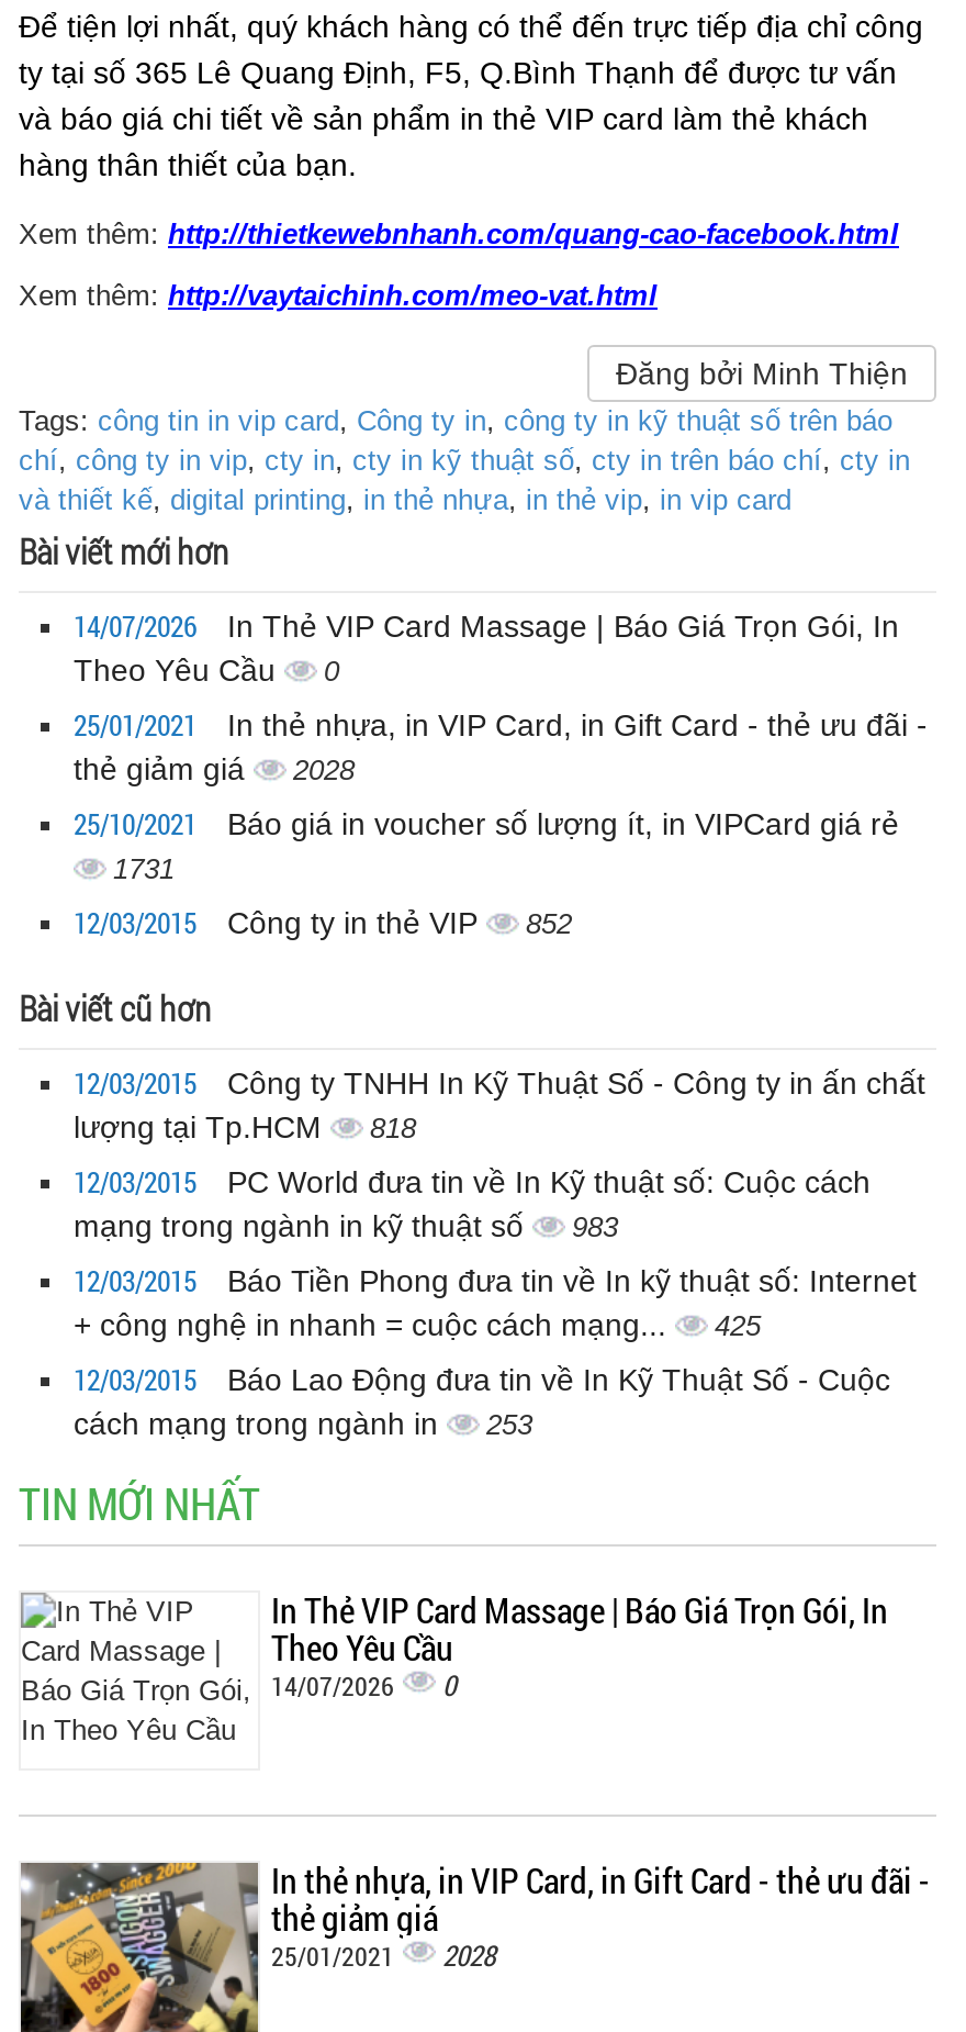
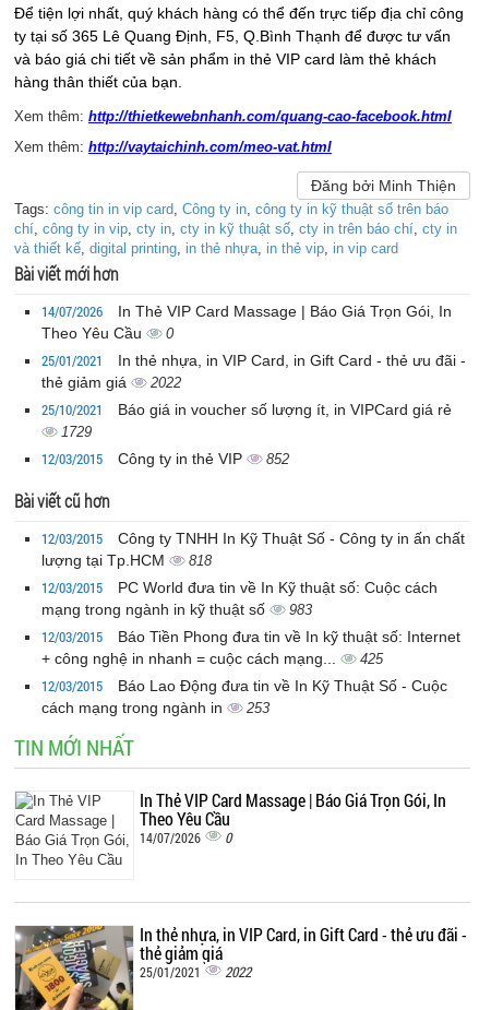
- thẻ giảm giá 2028
+ thẻ giảm giá 2022

- 1731
+ 1729

- 25/01/2021 2028
+ 25/01/2021 2022
